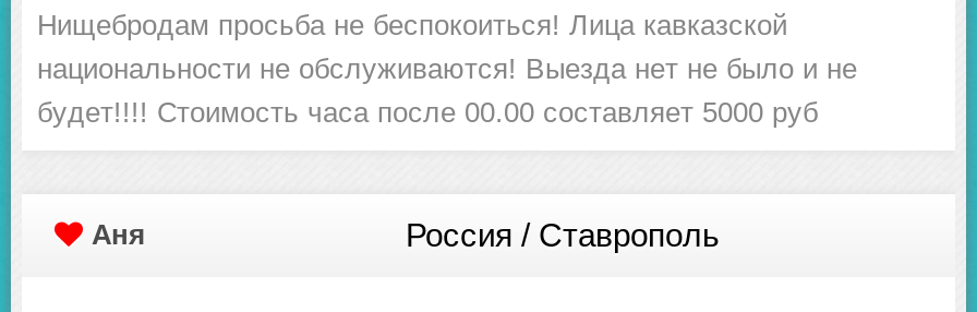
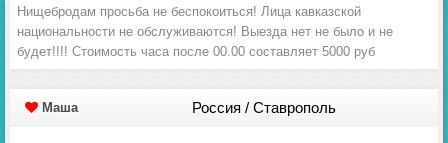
- Аня
+ Маша
